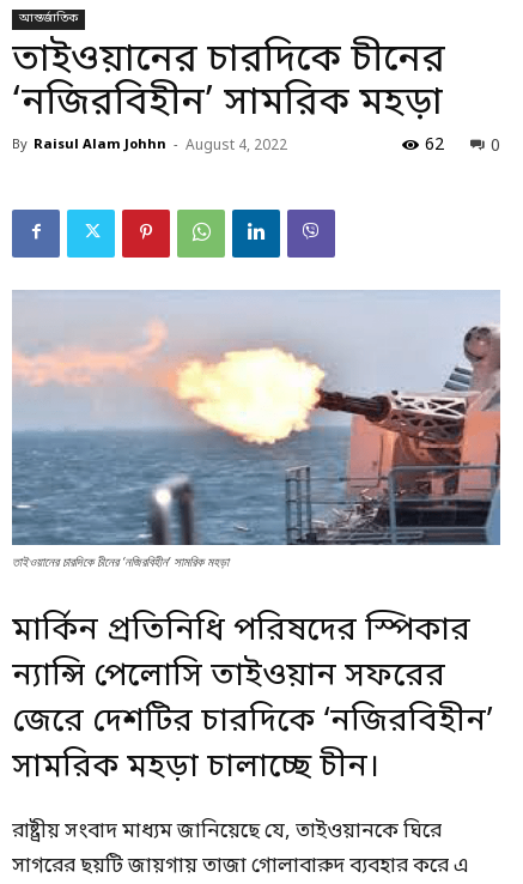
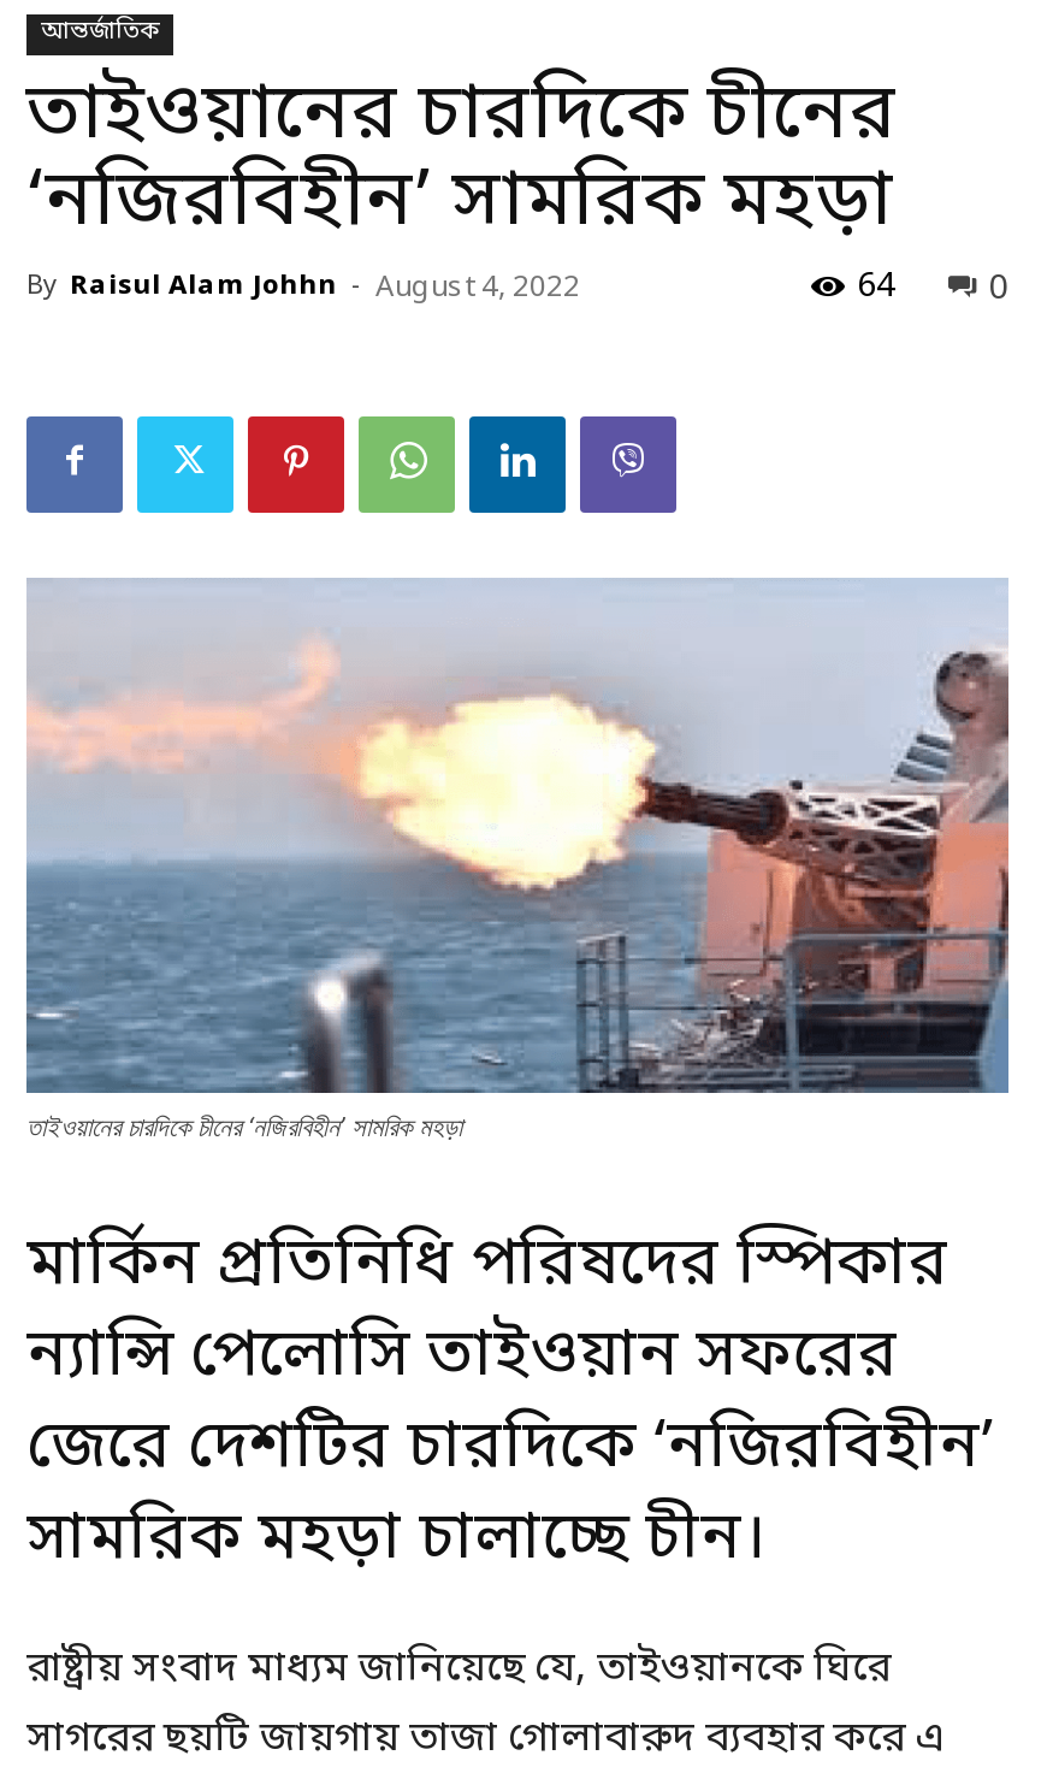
- 62
+ 64
